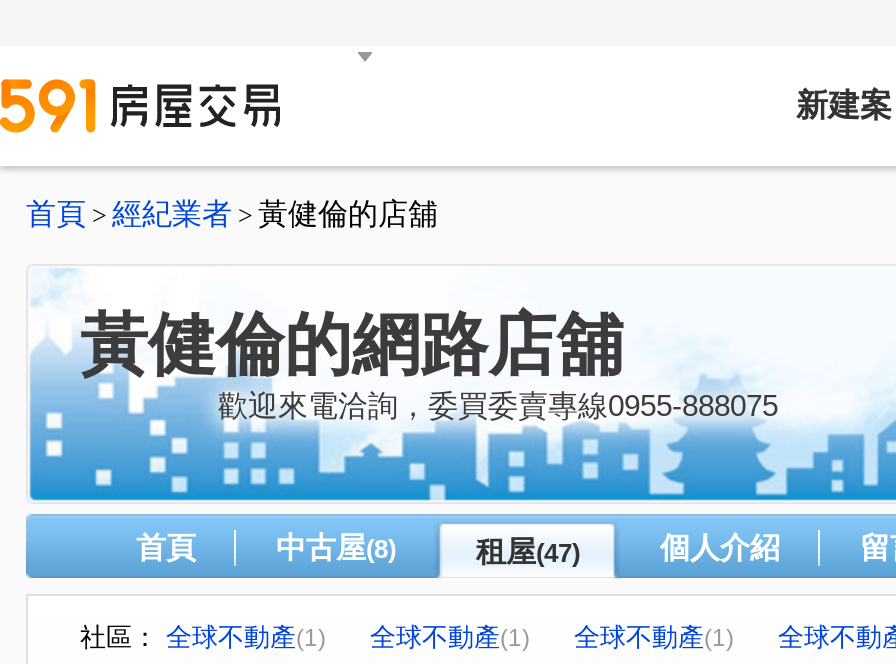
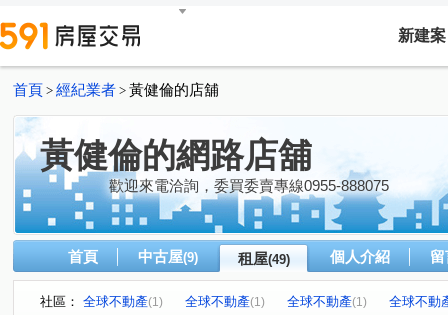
- 中古屋(8)
+ 中古屋(9)

- 租屋(47)
+ 租屋(49)
